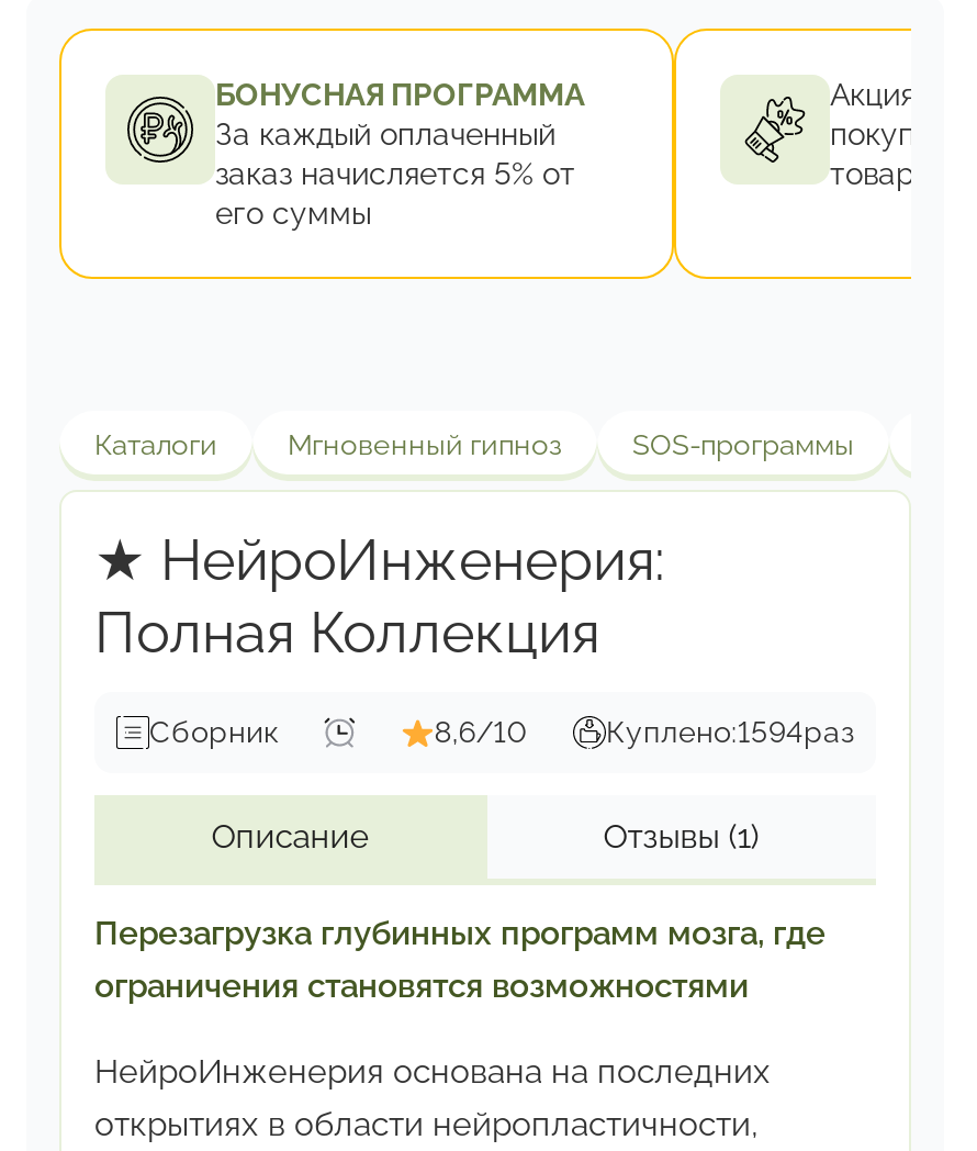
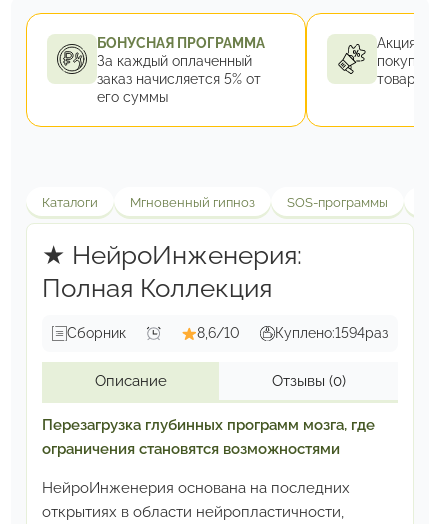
- Отзывы (1)
+ Отзывы (0)
